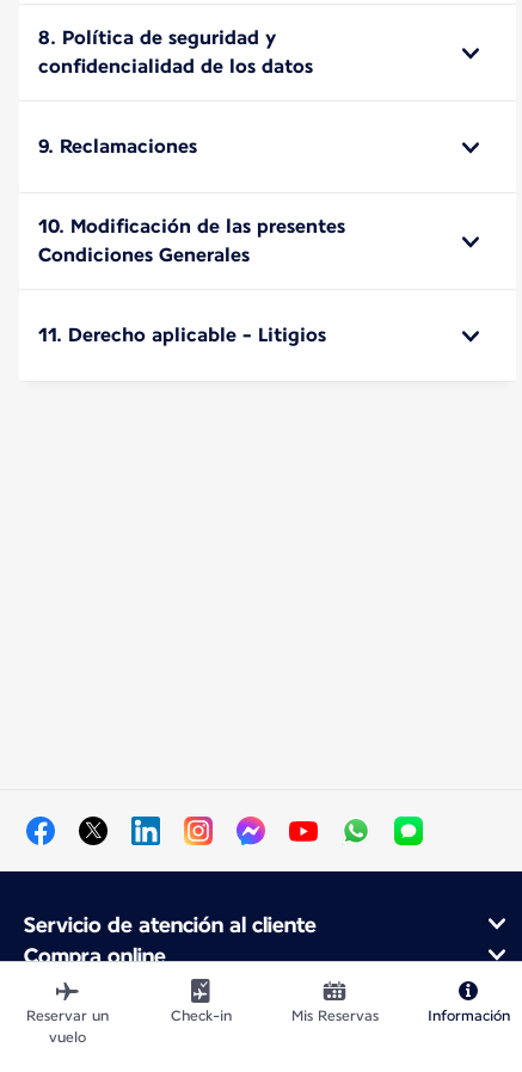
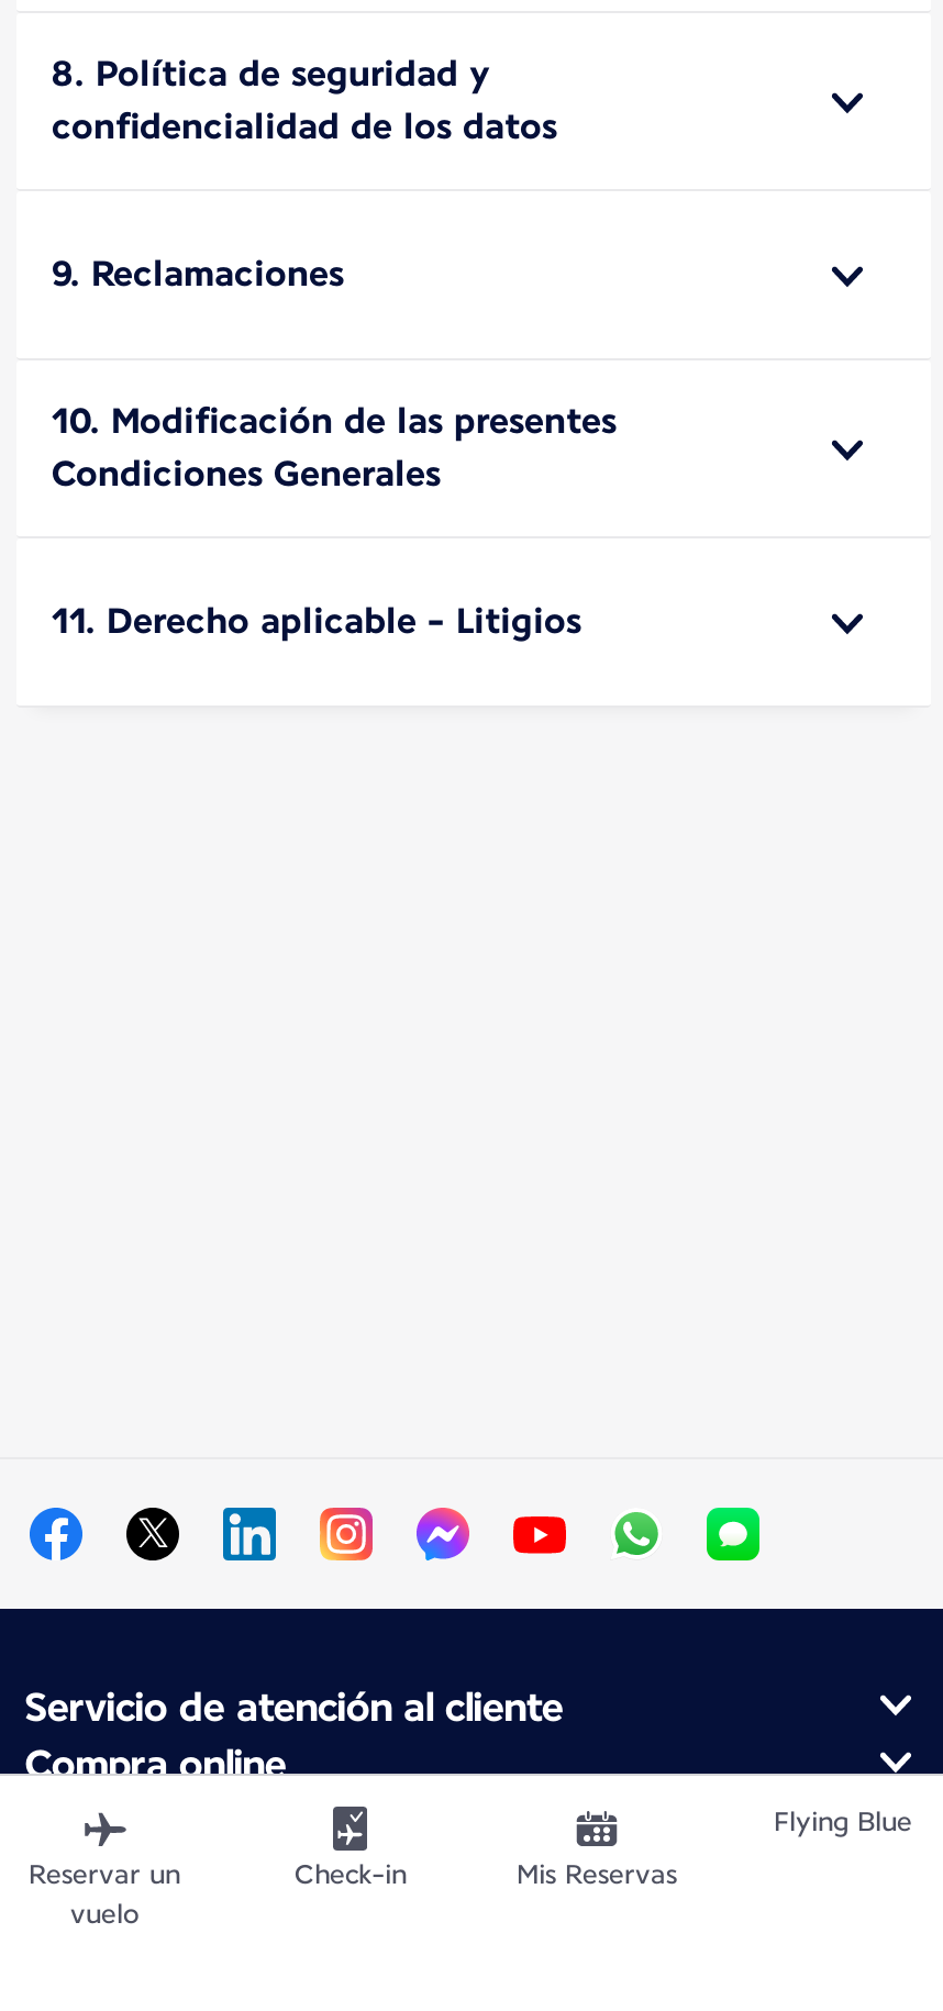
- Información
+ Flying Blue
